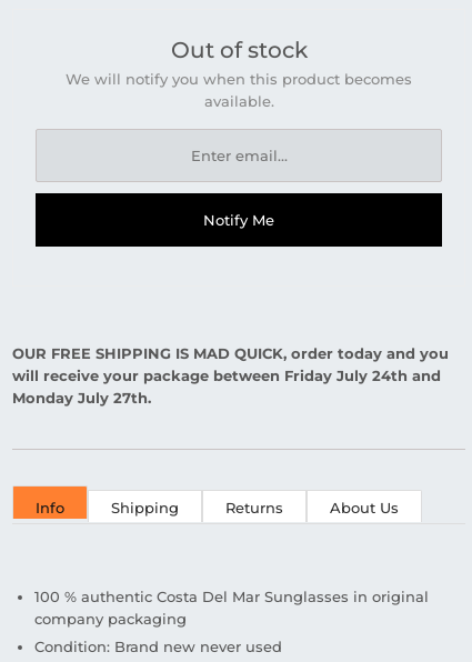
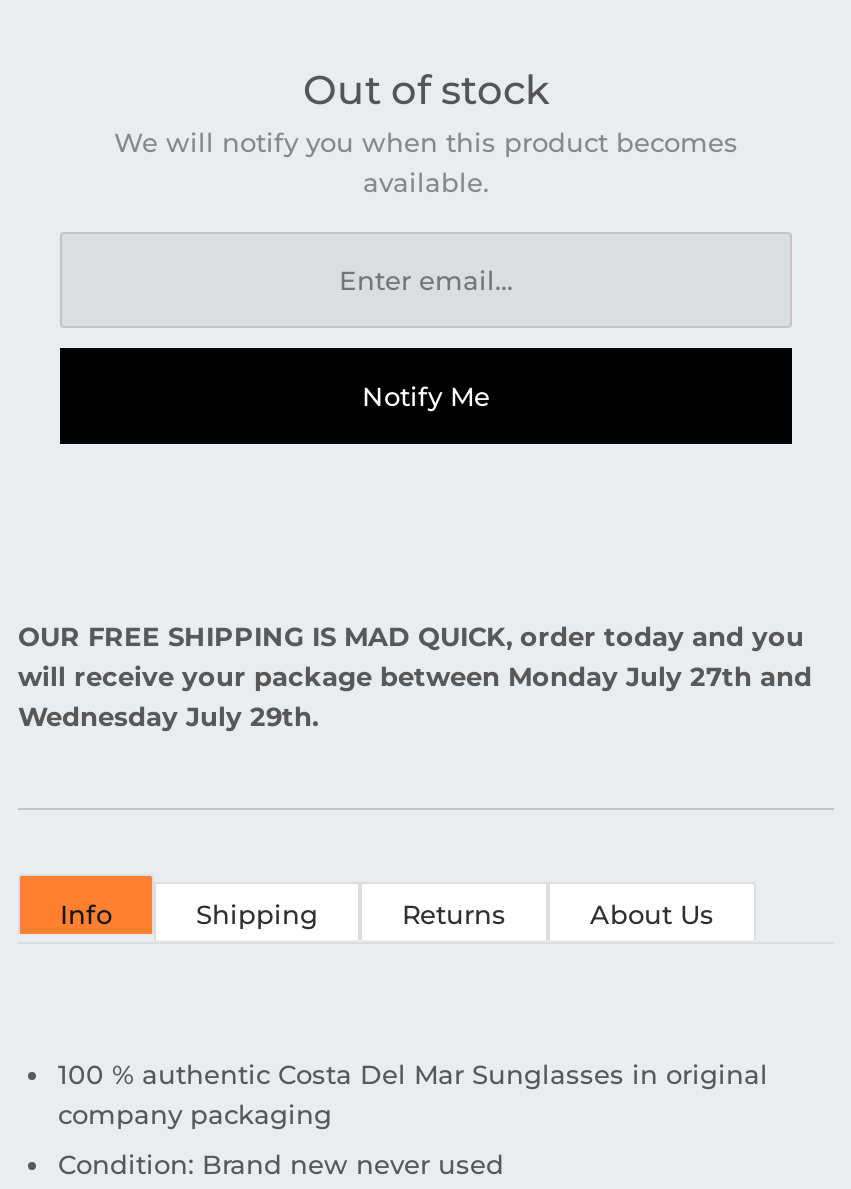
- will receive your package between Friday July 24th and
+ will receive your package between Monday July 27th and

- Monday July 27th.
+ Wednesday July 29th.
